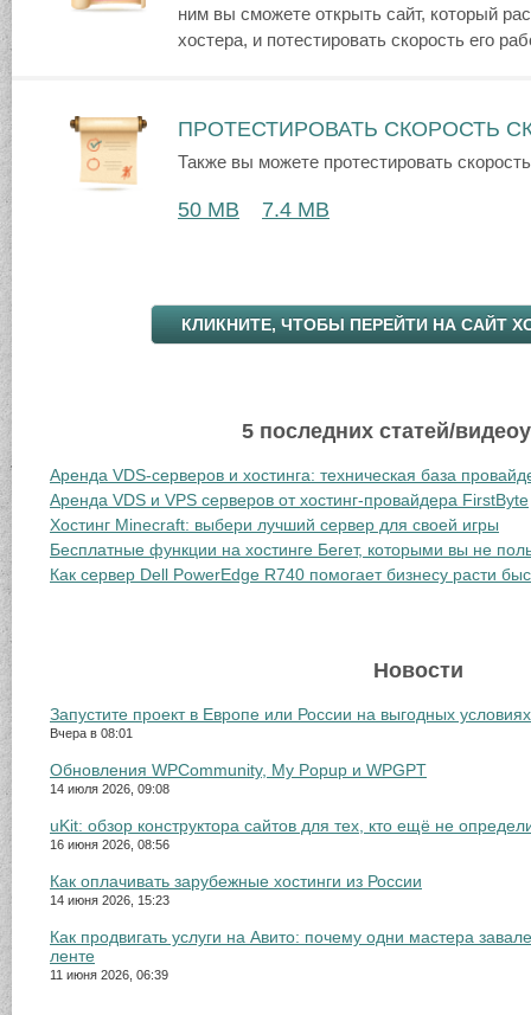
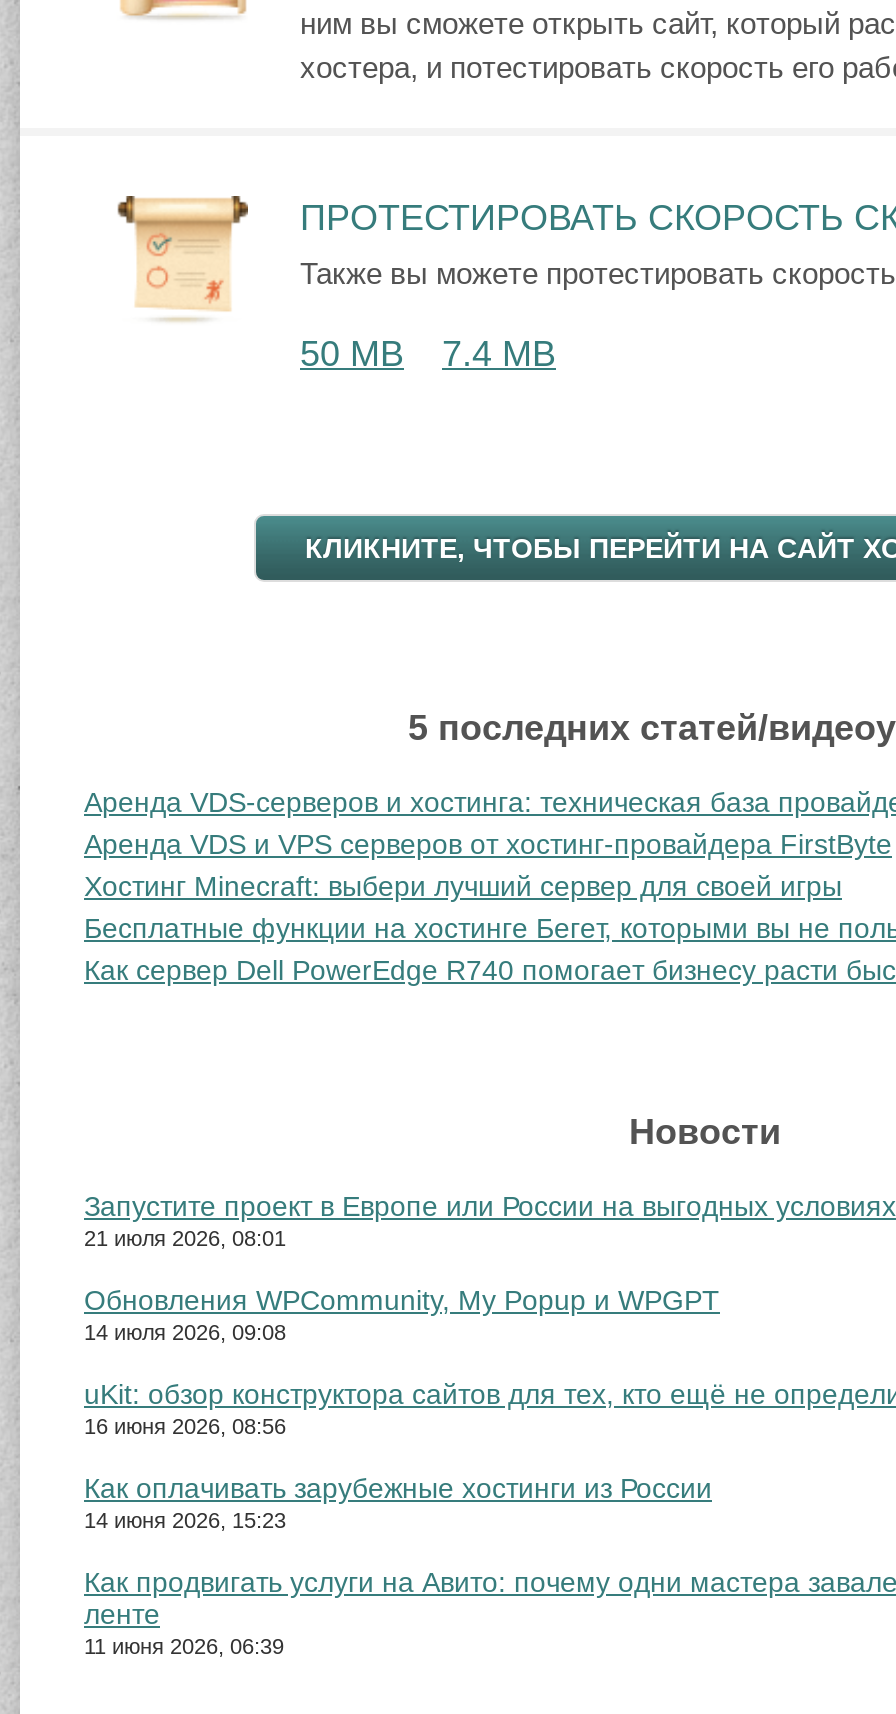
- Вчера в 08:01
+ 21 июля 2026, 08:01
